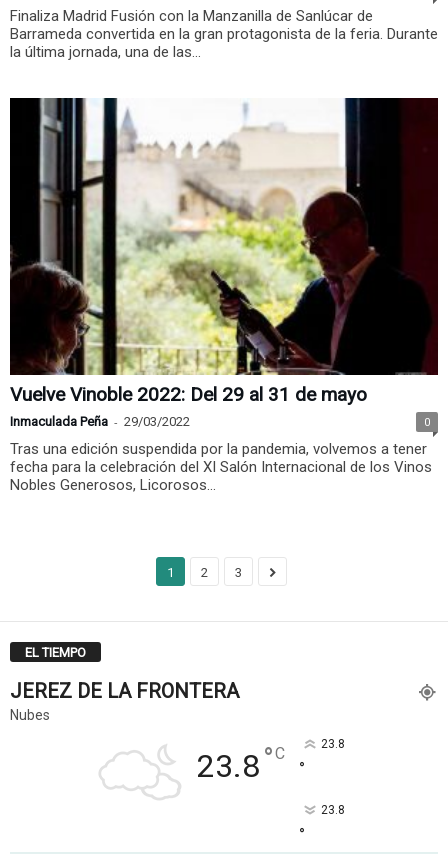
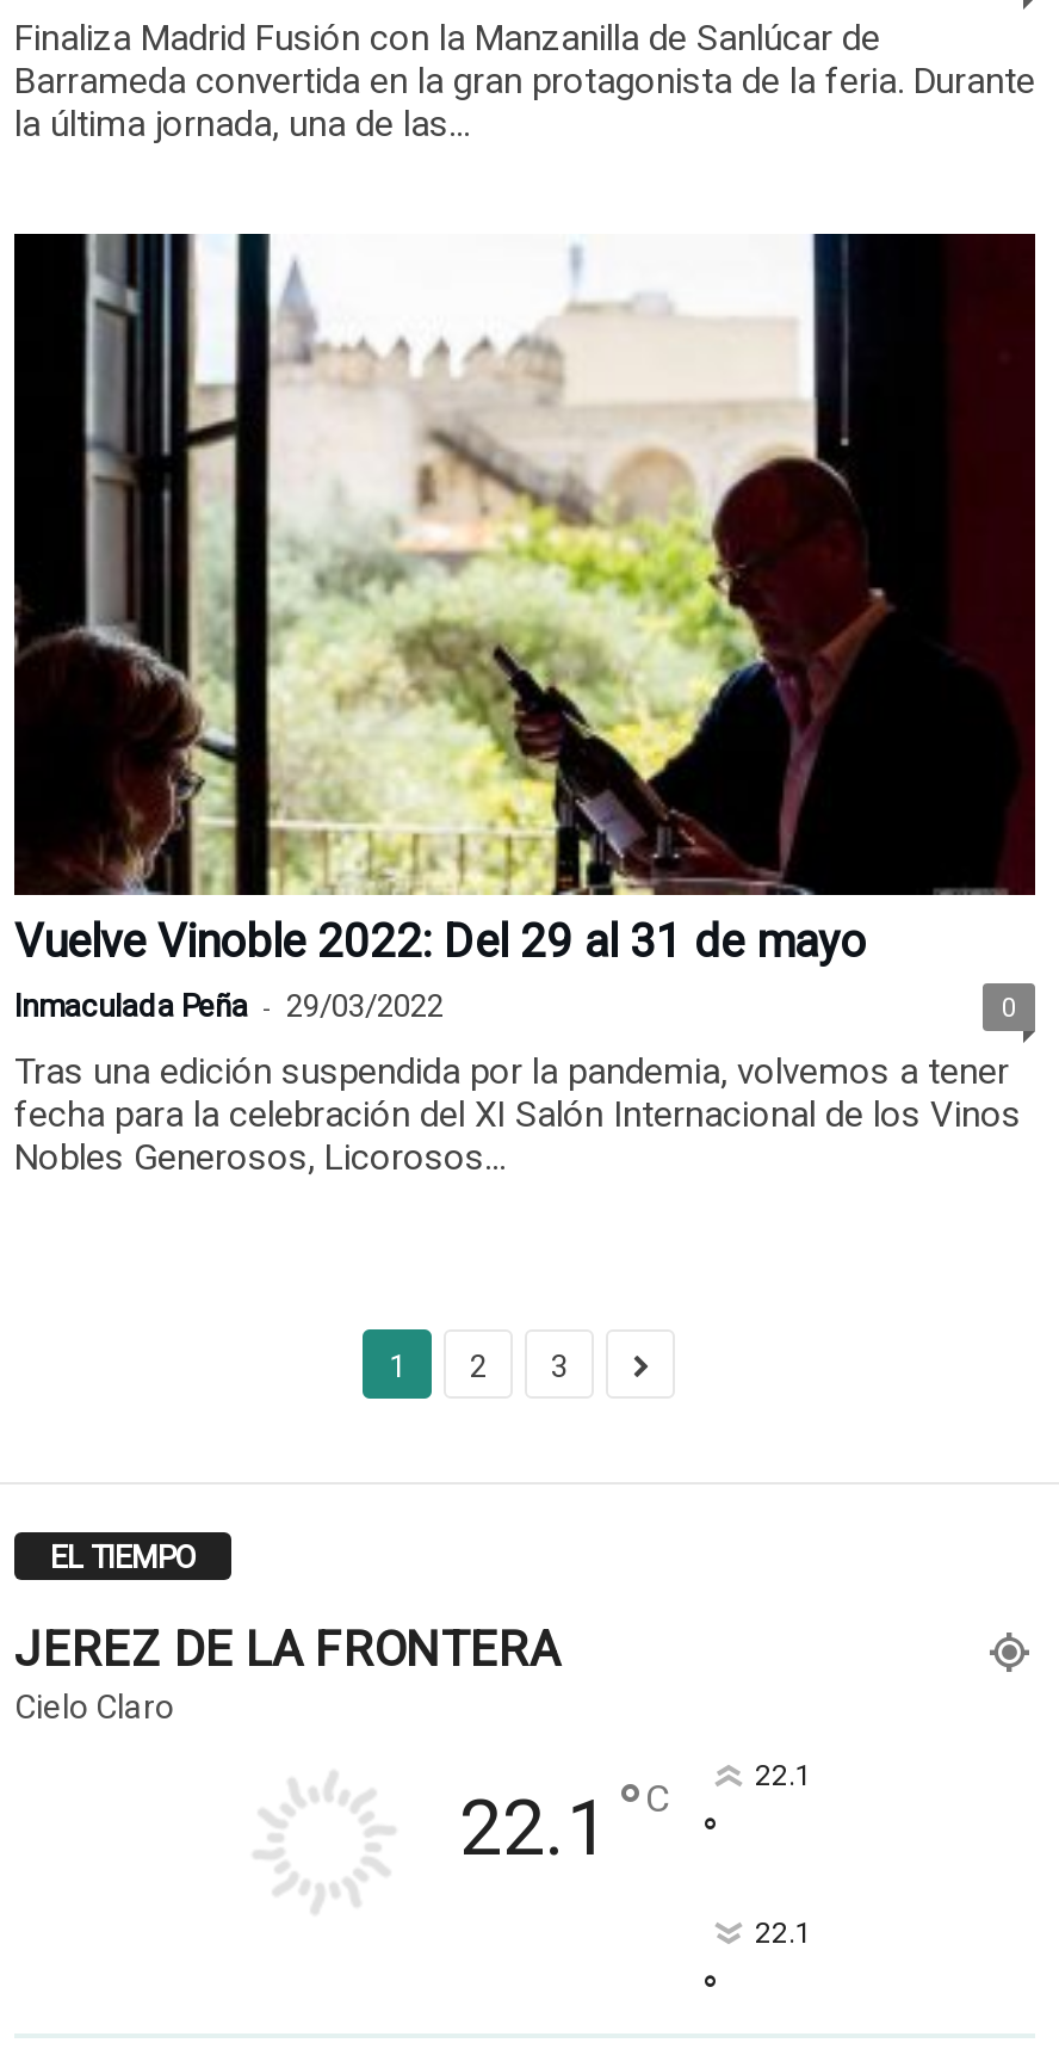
- Nubes
- 23.8 ° C
- 23.8
+ Cielo Claro
+ 22.1 ° C
+ 22.1

- 23.8
+ 22.1
